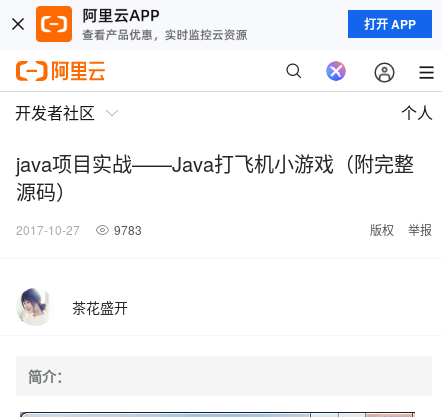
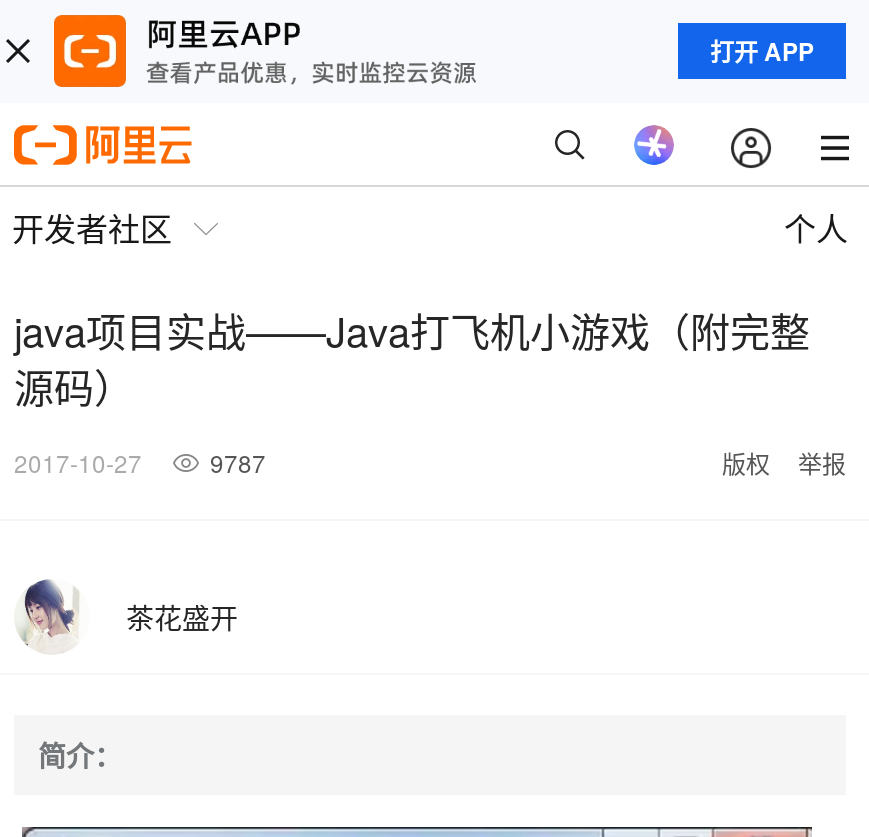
- 2017-10-27 9783
+ 2017-10-27 9787
